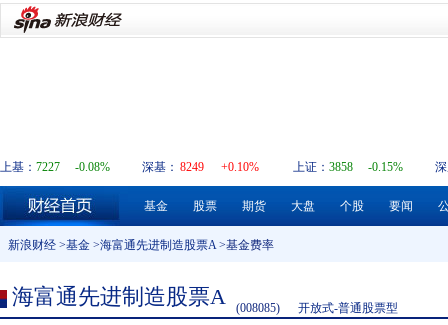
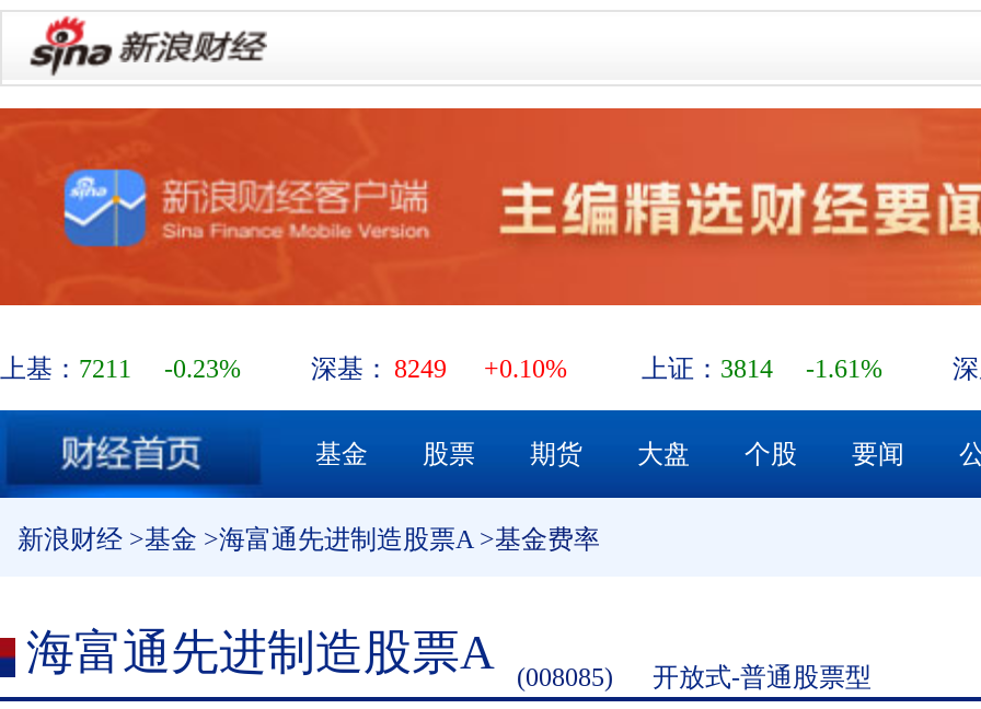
+ [image]

- 上基：7227
+ 上基：7211

- -0.08%
+ -0.23%

- 上证：3858
+ 上证：3814

- -0.15%
+ -1.61%
